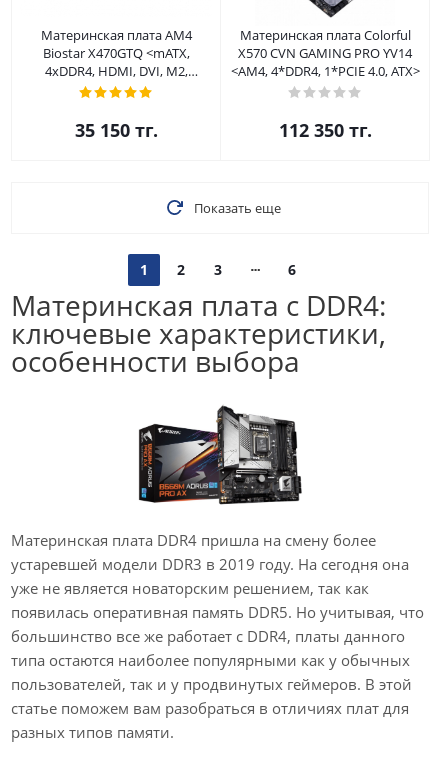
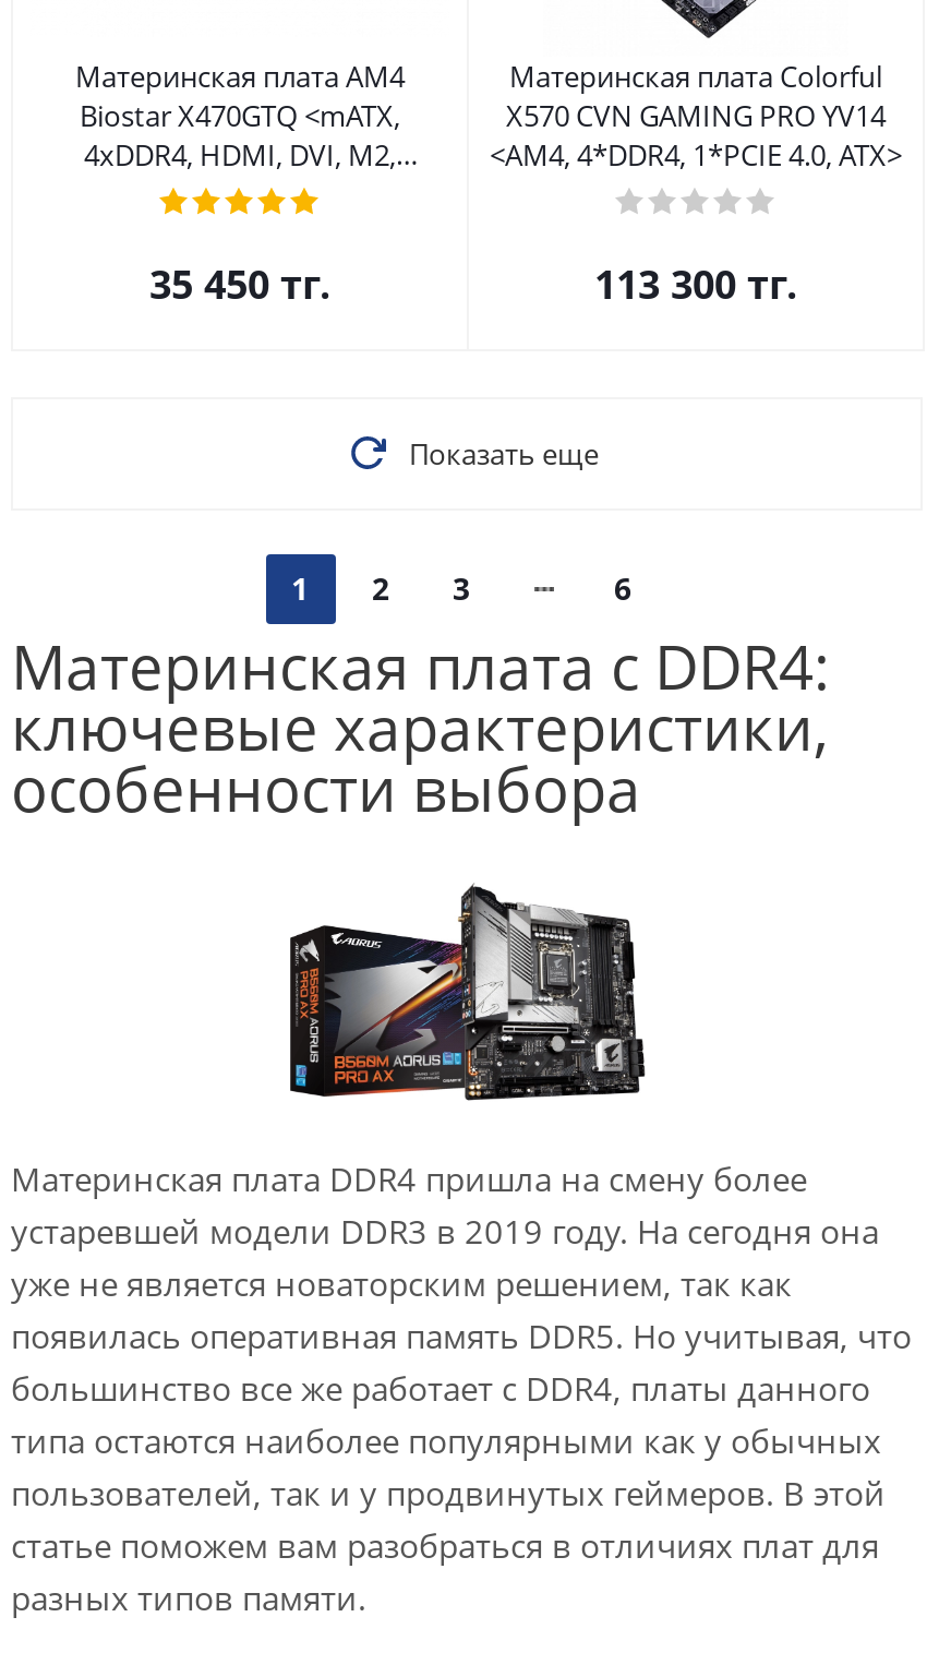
- 35 150 тг.
+ 35 450 тг.

- 112 350 тг.
+ 113 300 тг.
